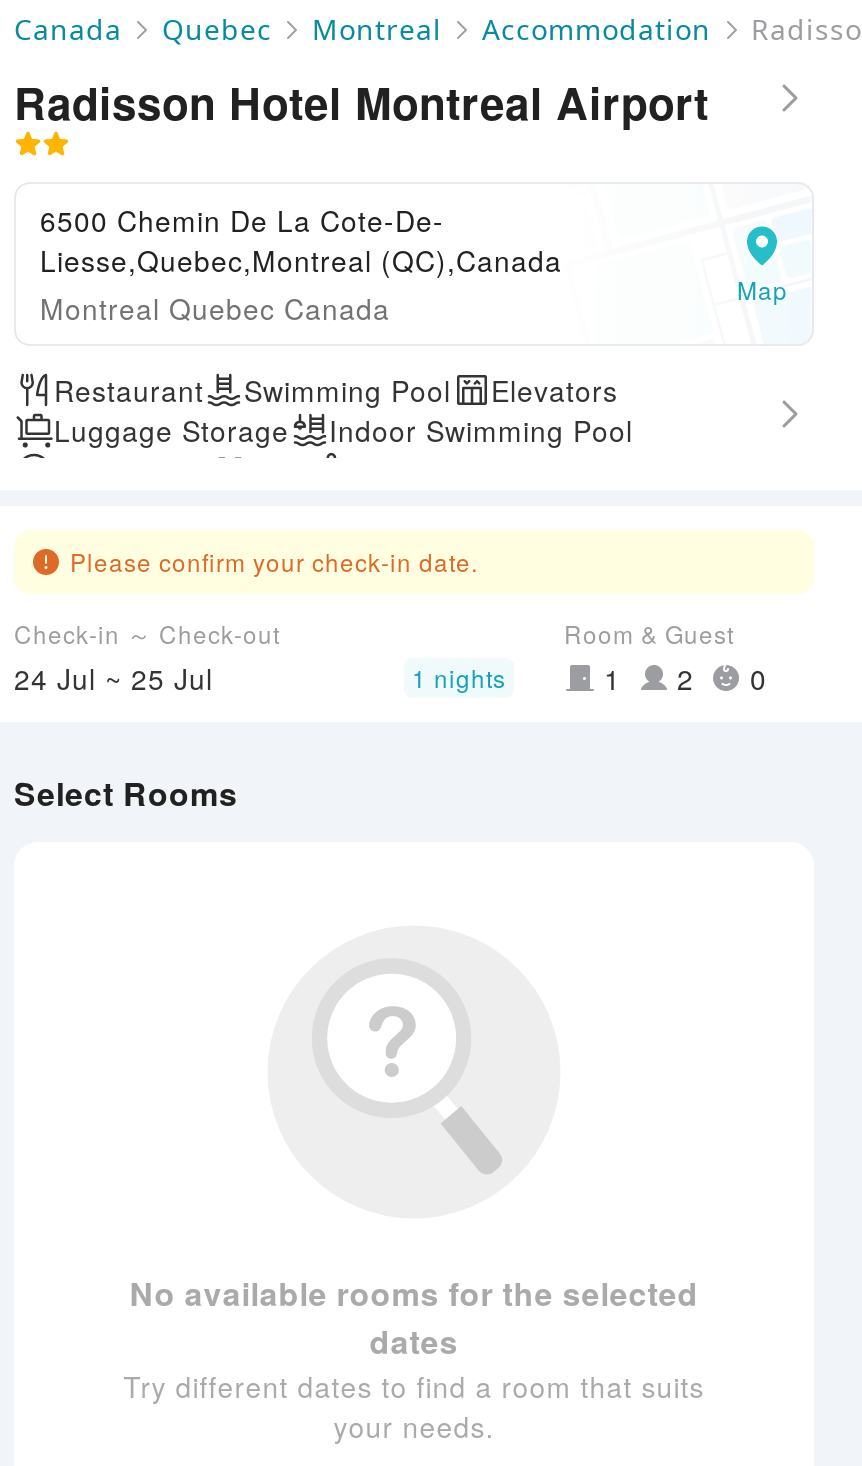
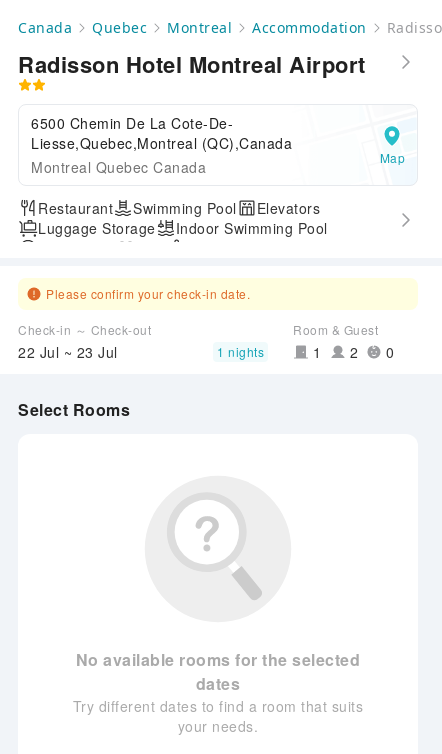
- 24 Jul ~ 25 Jul
+ 22 Jul ~ 23 Jul
